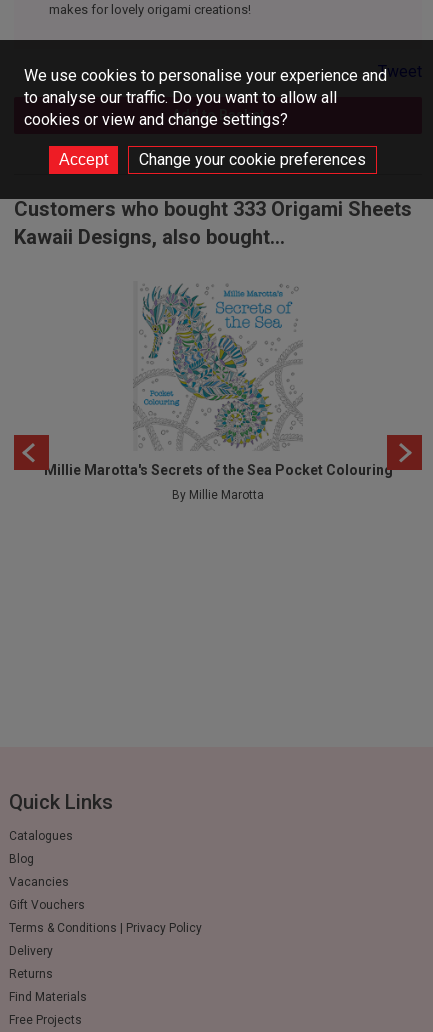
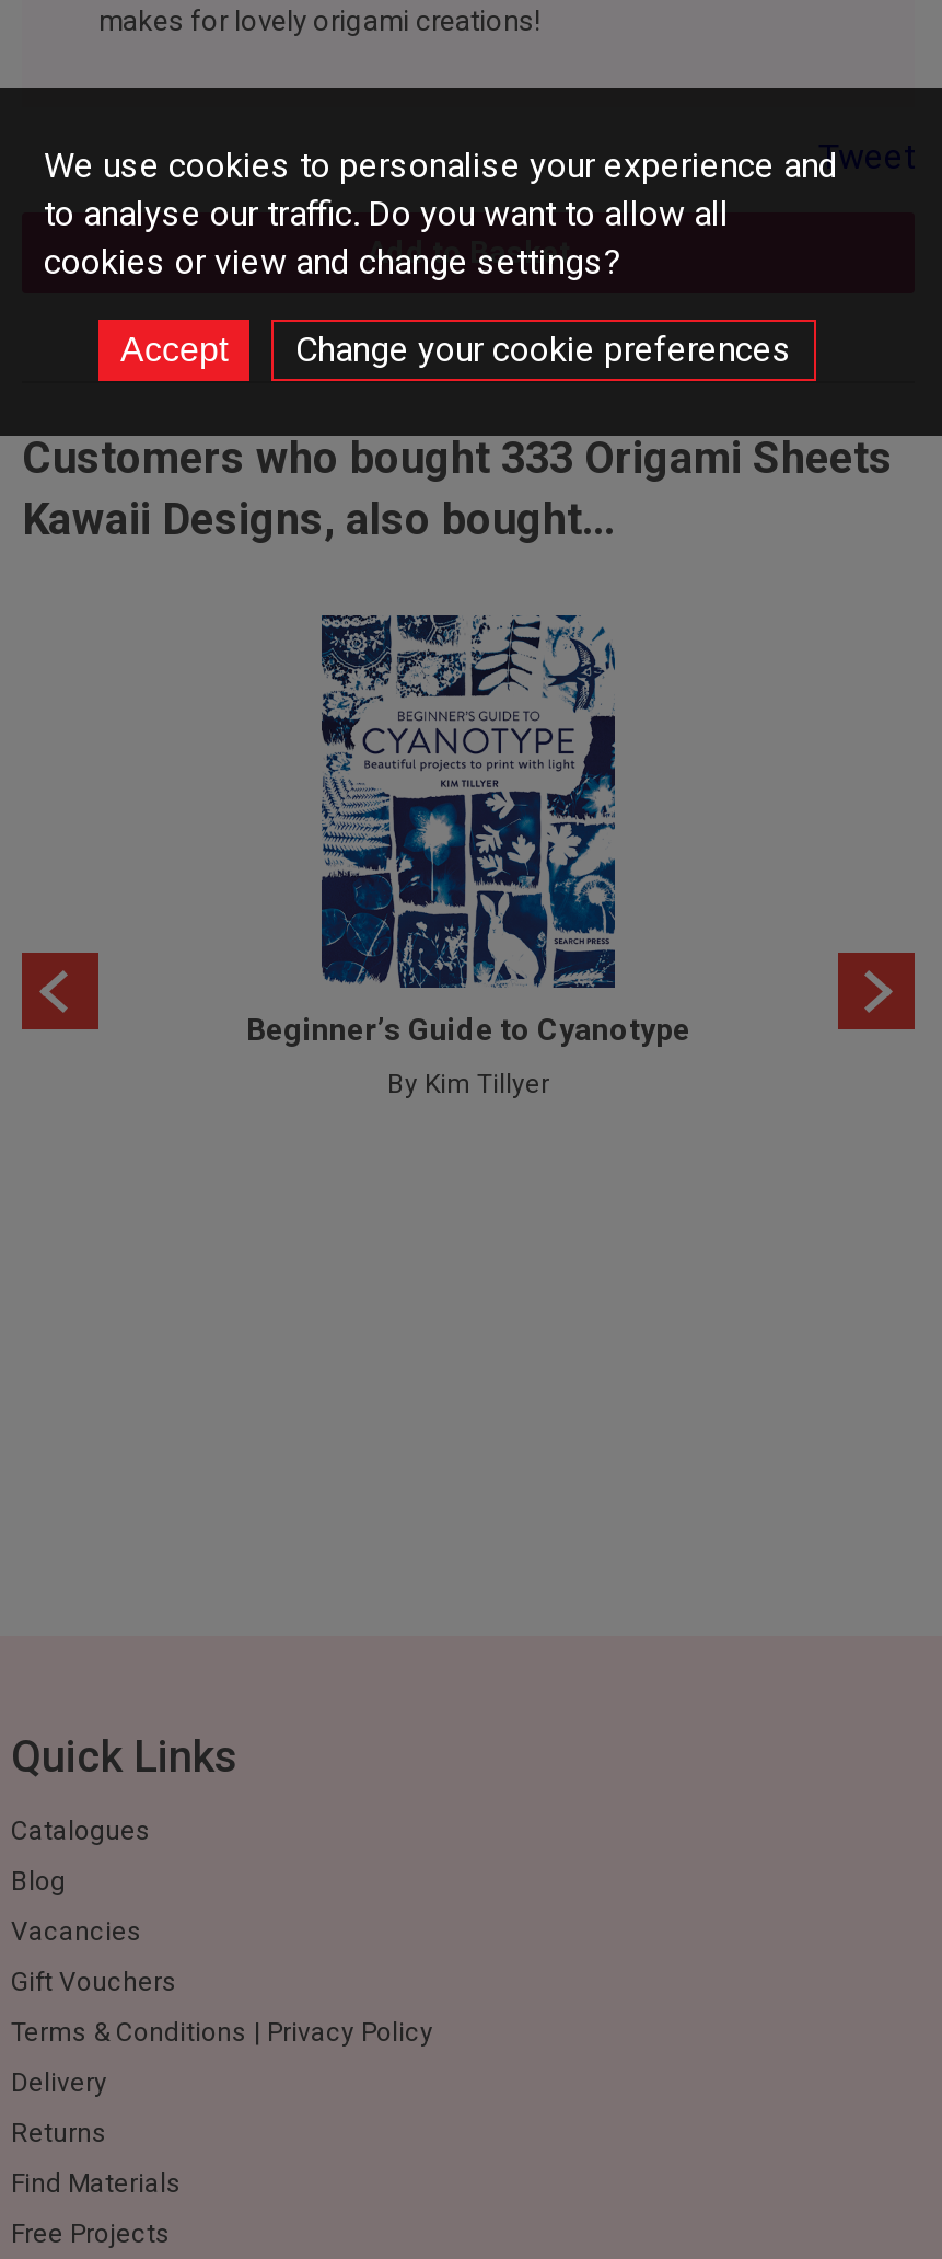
- [image]
- Millie Marotta's Secrets of the Sea Pocket Colouring
+ [image]
+ Beginner’s Guide to Cyanotype

- By Millie Marotta
+ By Kim Tillyer
